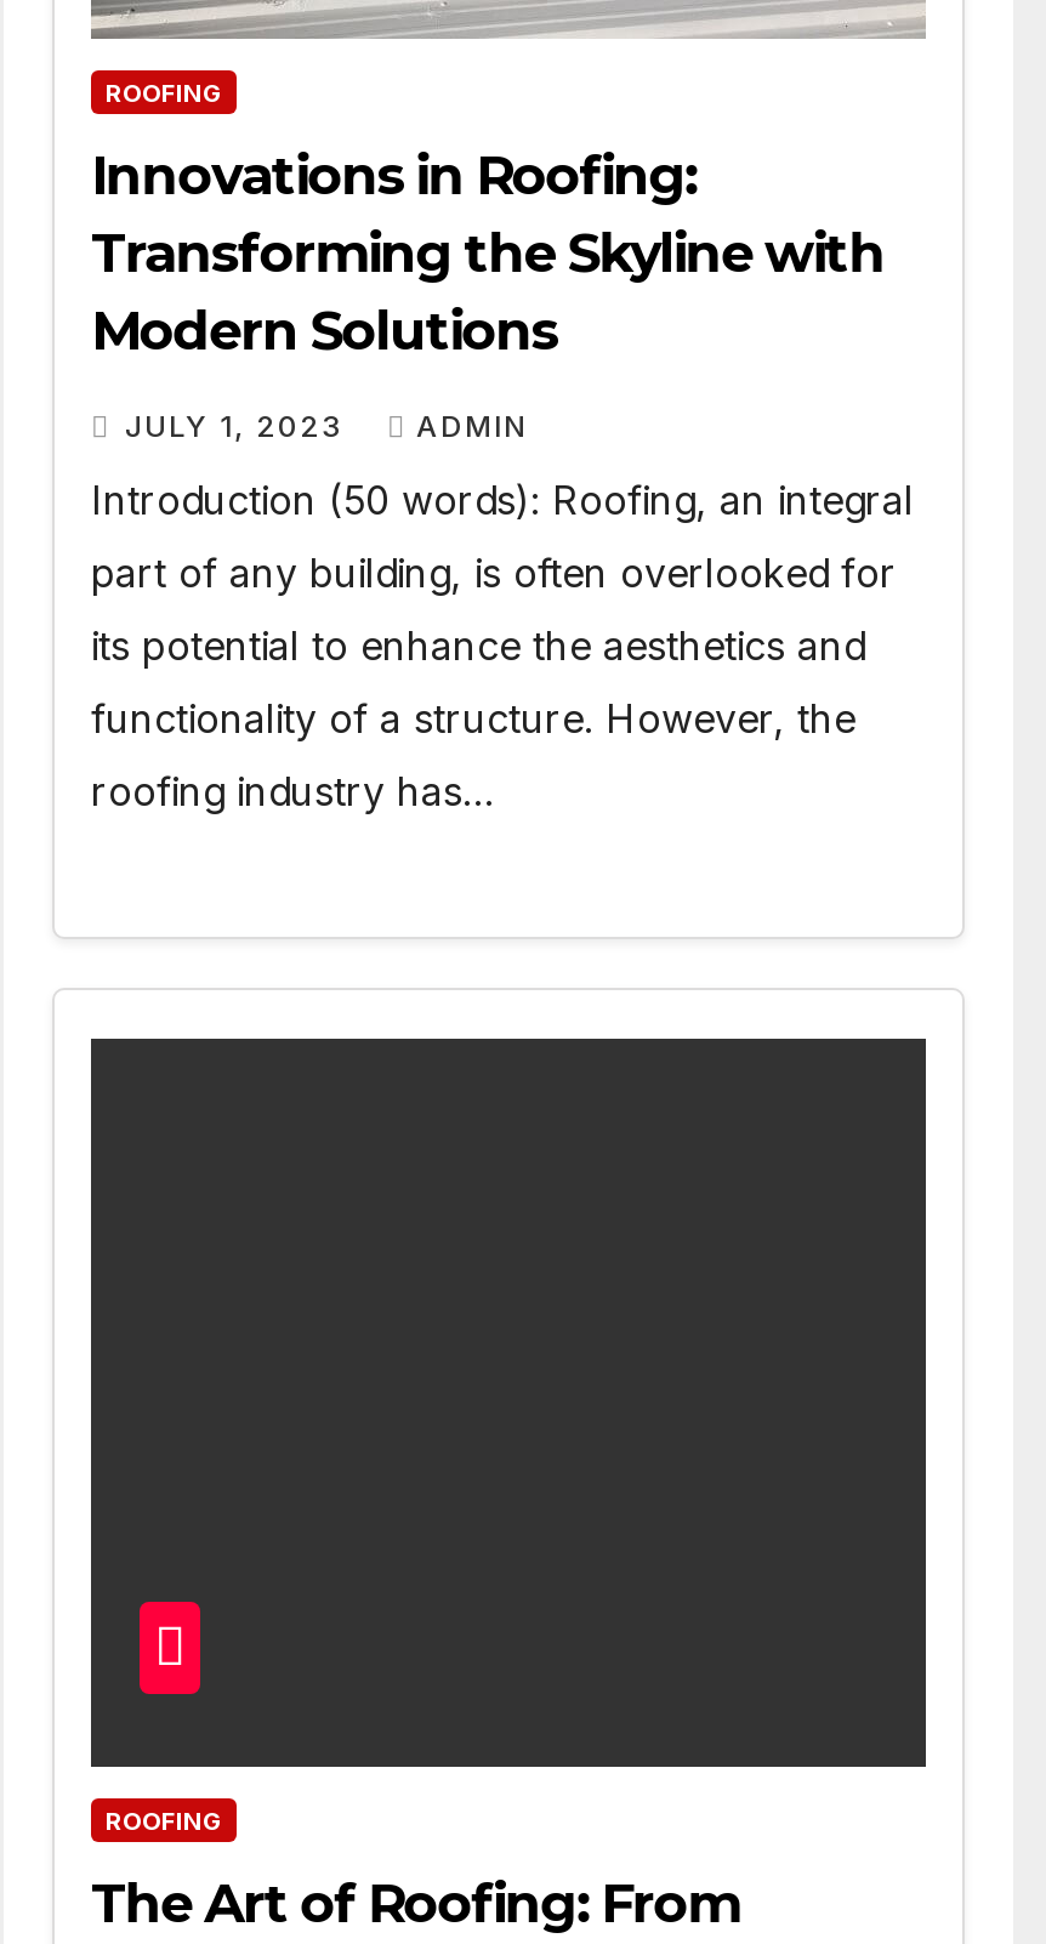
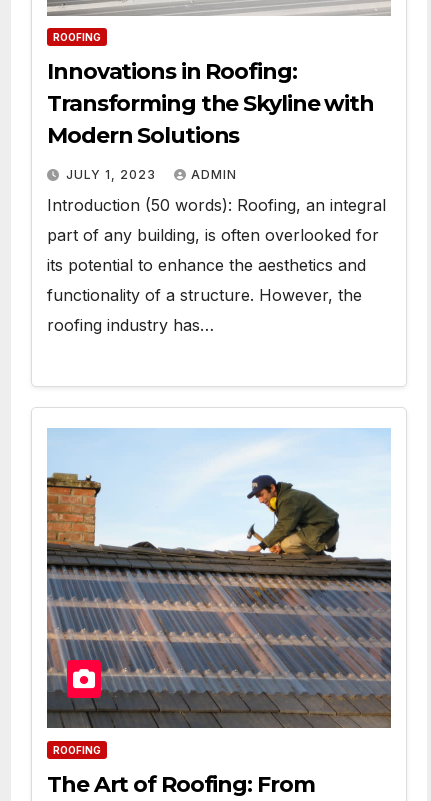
+ [image]
